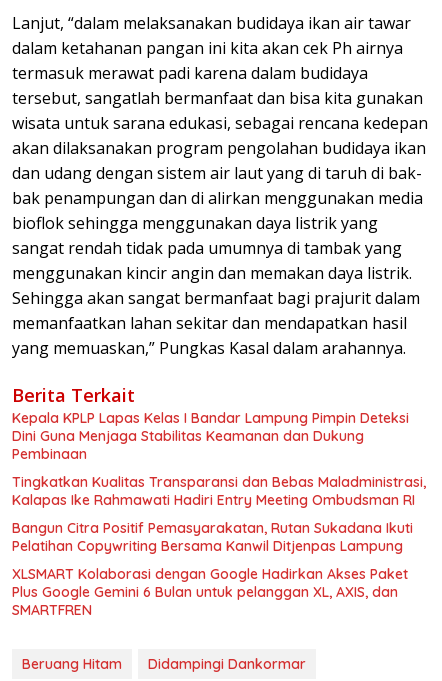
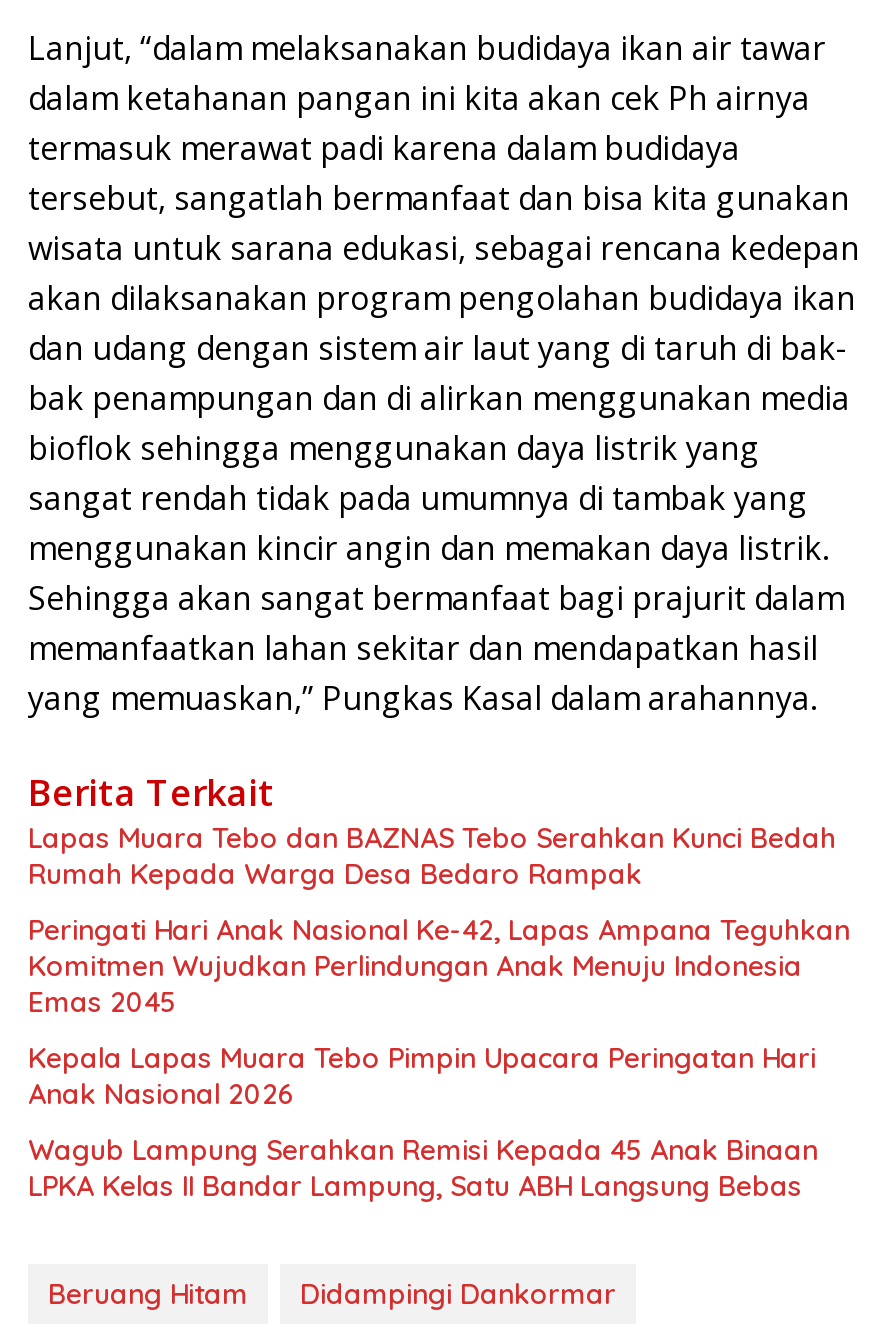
- Kepala KPLP Lapas Kelas I Bandar Lampung Pimpin Deteksi
- Dini Guna Menjaga Stabilitas Keamanan dan Dukung
- Pembinaan
+ Lapas Muara Tebo dan BAZNAS Tebo Serahkan Kunci Bedah
+ Rumah Kepada Warga Desa Bedaro Rampak

- Tingkatkan Kualitas Transparansi dan Bebas Maladministrasi,
- Kalapas Ike Rahmawati Hadiri Entry Meeting Ombudsman RI
+ Peringati Hari Anak Nasional Ke-42, Lapas Ampana Teguhkan
+ Komitmen Wujudkan Perlindungan Anak Menuju Indonesia
+ Emas 2045

- Bangun Citra Positif Pemasyarakatan, Rutan Sukadana Ikuti
- Pelatihan Copywriting Bersama Kanwil Ditjenpas Lampung
+ Kepala Lapas Muara Tebo Pimpin Upacara Peringatan Hari
+ Anak Nasional 2026

- XLSMART Kolaborasi dengan Google Hadirkan Akses Paket
- Plus Google Gemini 6 Bulan untuk pelanggan XL, AXIS, dan
- SMARTFREN
+ Wagub Lampung Serahkan Remisi Kepada 45 Anak Binaan
+ LPKA Kelas II Bandar Lampung, Satu ABH Langsung Bebas
